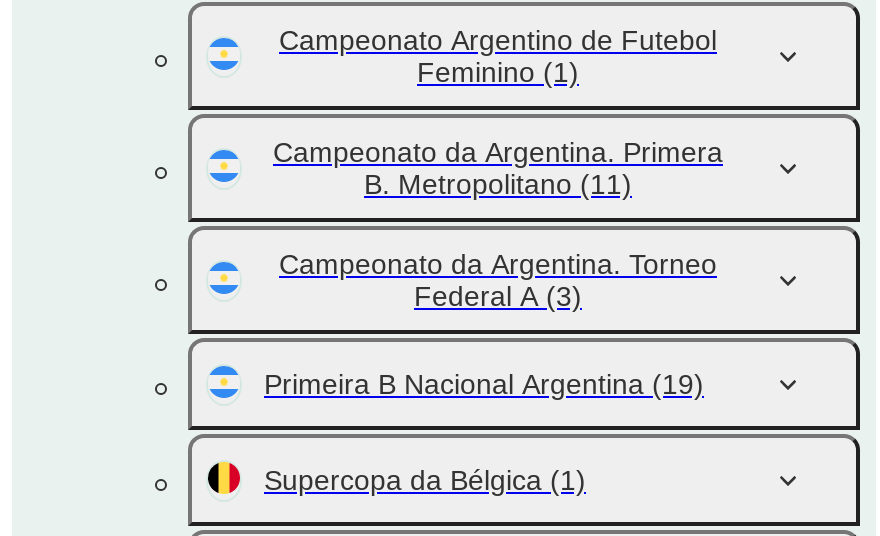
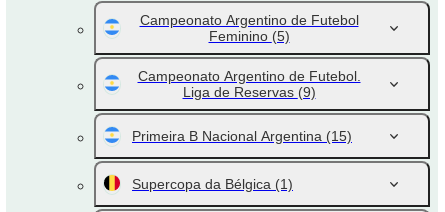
- Feminino (1)
- Campeonato da Argentina. Primera
- B. Metropolitano (11)
- Campeonato da Argentina. Torneo
- Federal A (3)
- Primeira B Nacional Argentina (19)
+ Feminino (5)
+ Campeonato Argentino de Futebol.
+ Liga de Reservas (9)
+ Primeira B Nacional Argentina (15)
